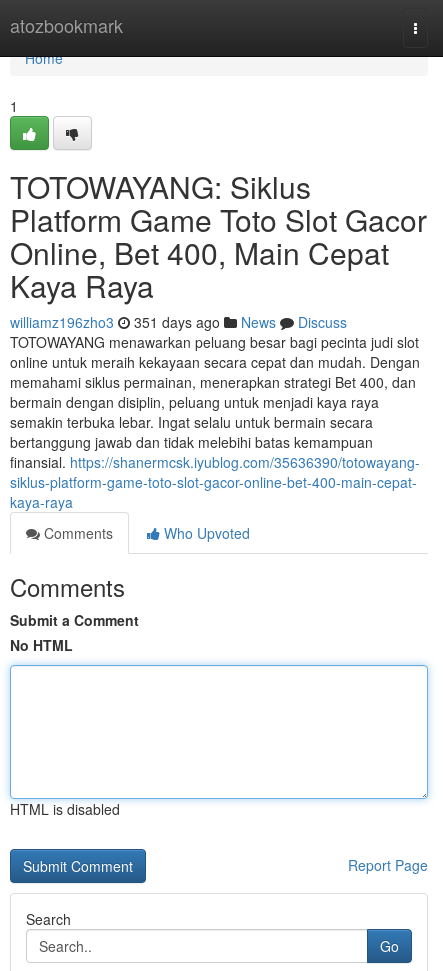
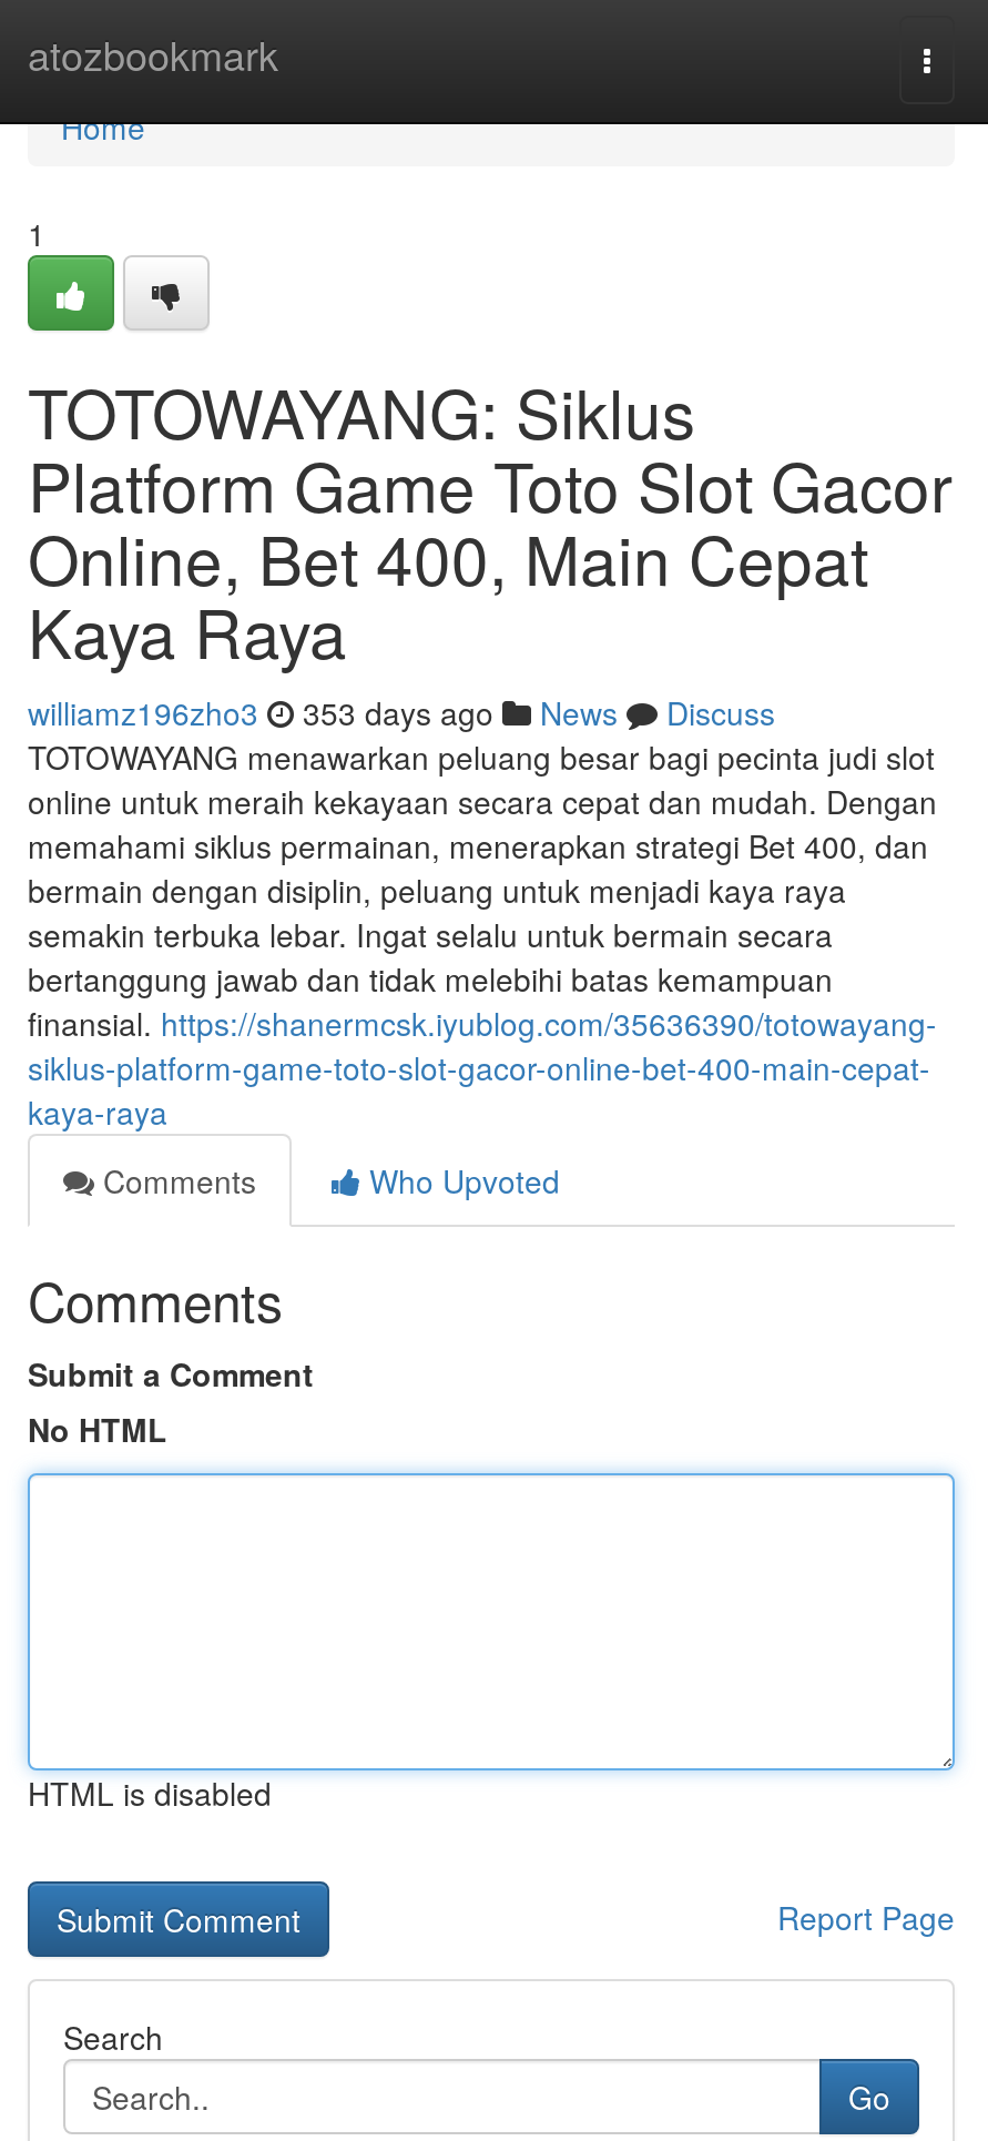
- williamz196zho3 351 days ago News Discuss
+ williamz196zho3 353 days ago News Discuss
